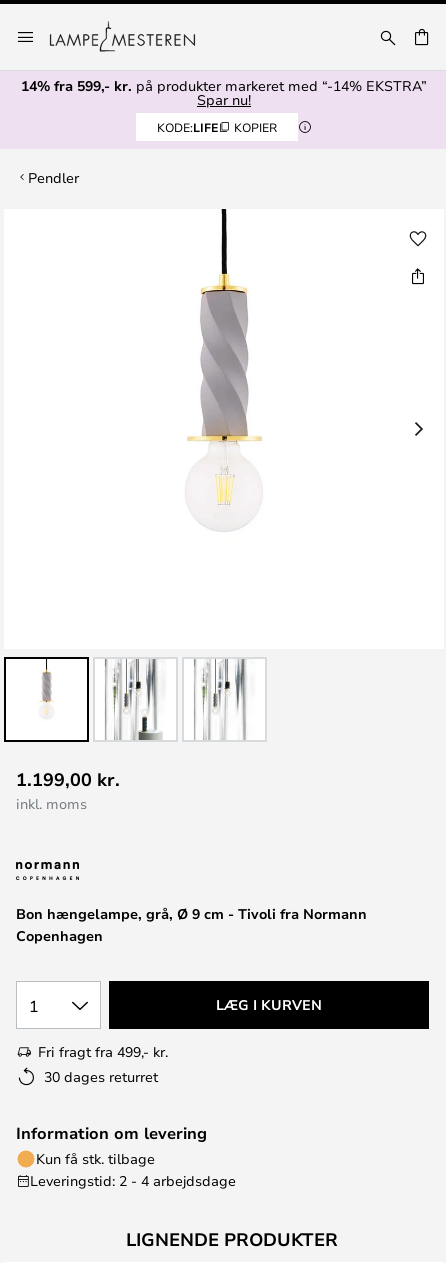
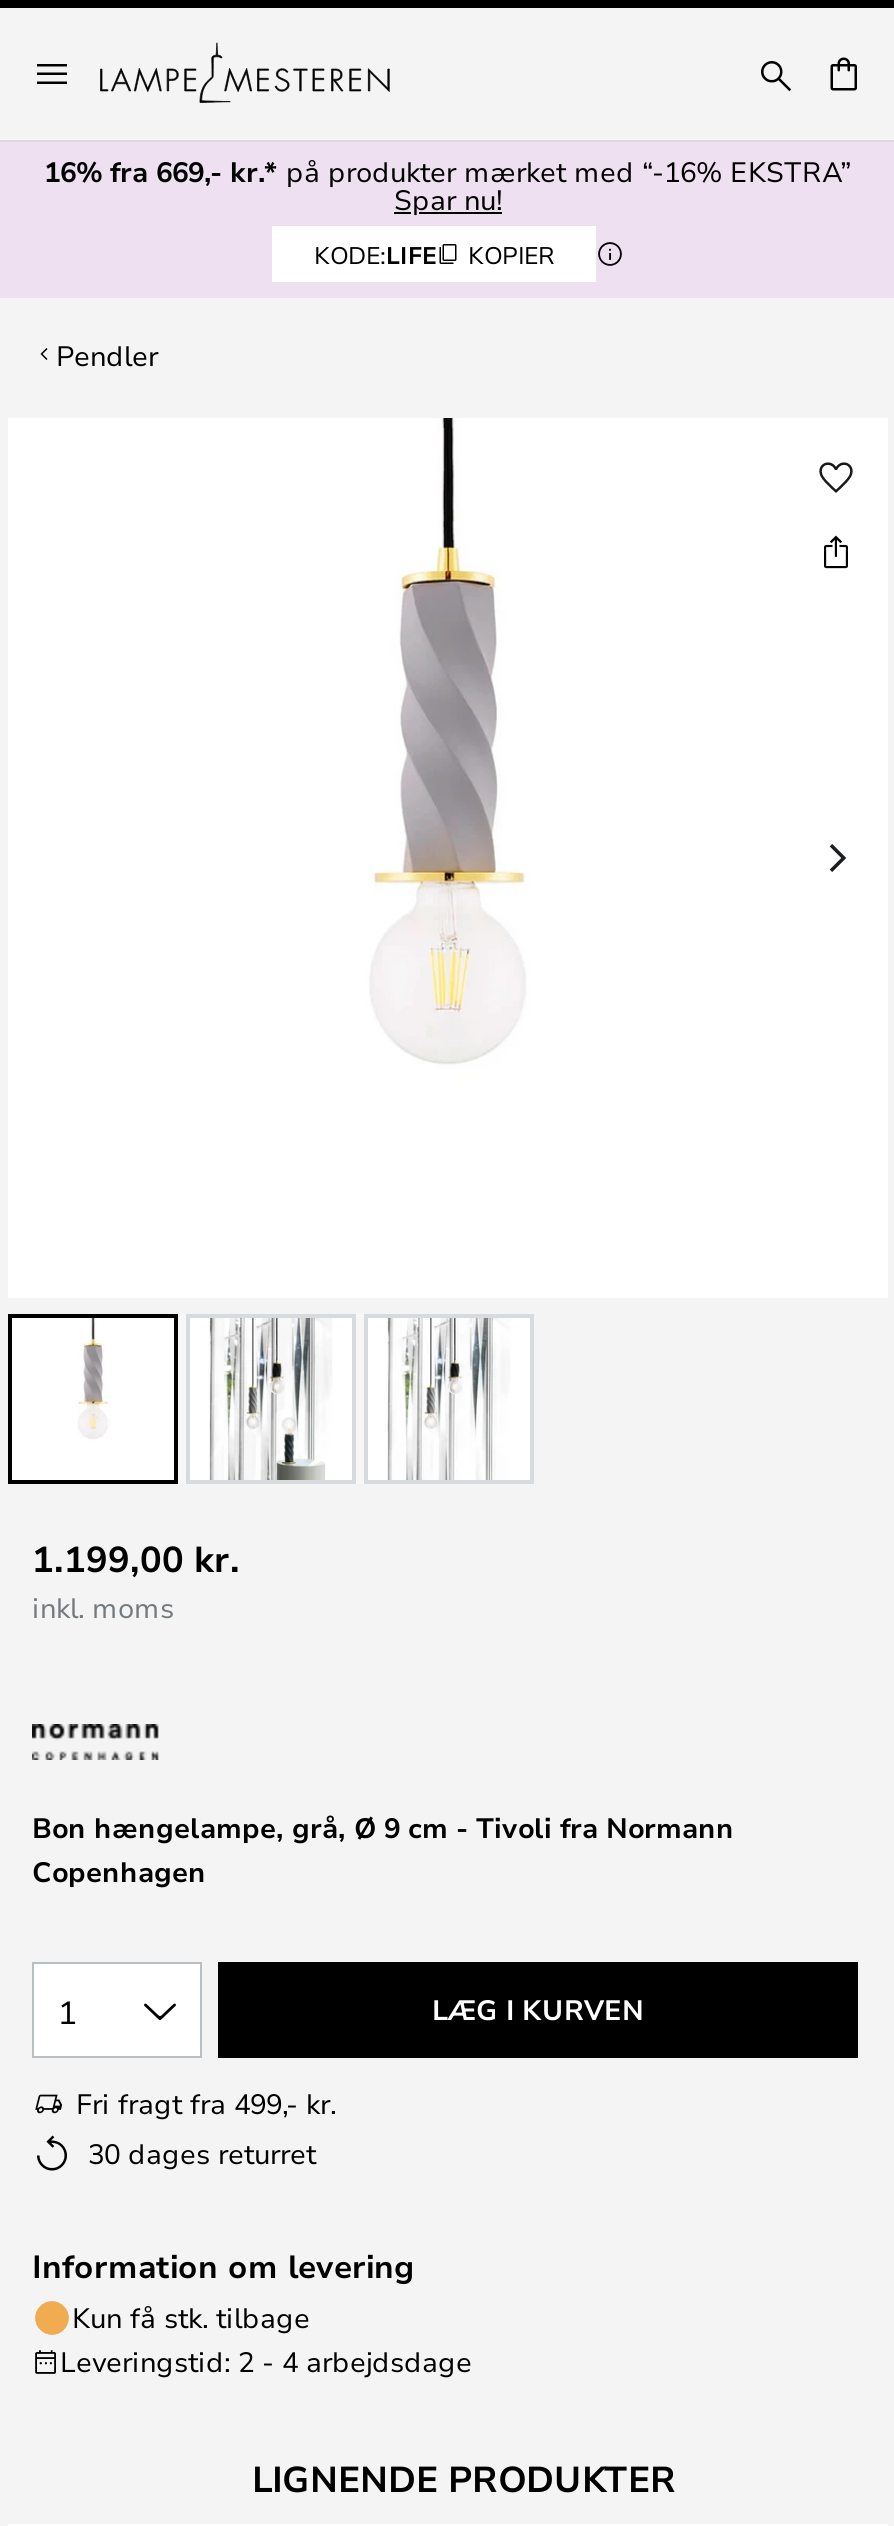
- 14% fra 599,- kr. på produkter markeret med “-14% EKSTRA”
+ 16% fra 669,- kr.* på produkter mærket med “-16% EKSTRA”
